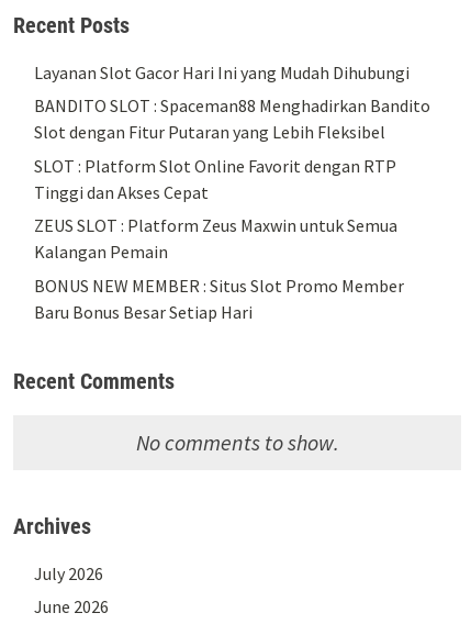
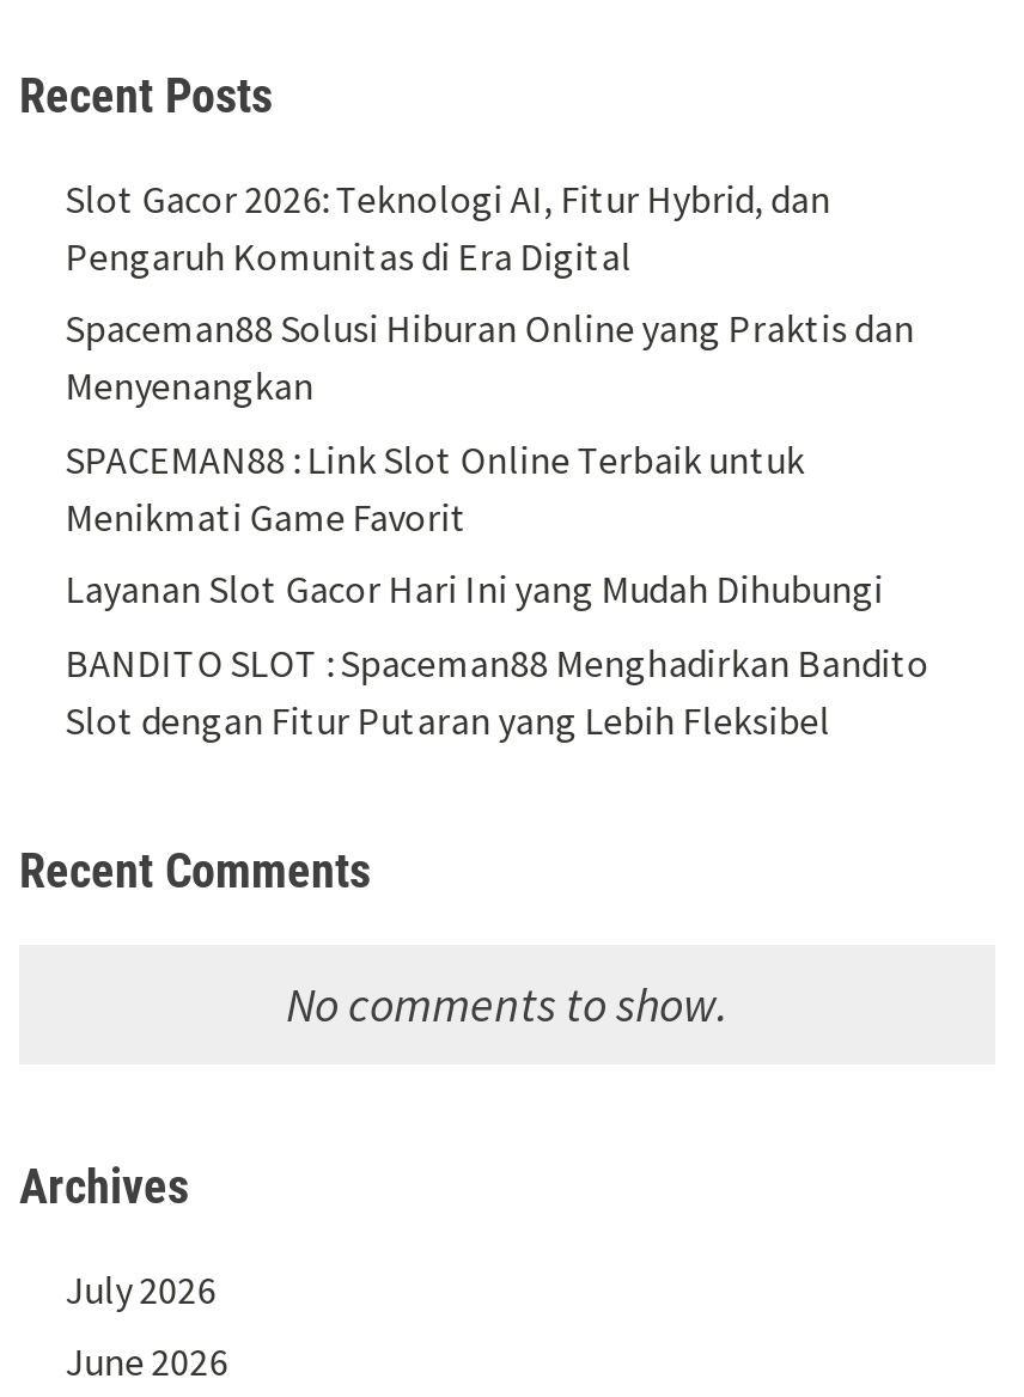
+ Slot Gacor 2026: Teknologi AI, Fitur Hybrid, dan
+ Pengaruh Komunitas di Era Digital
+ Spaceman88 Solusi Hiburan Online yang Praktis dan
+ Menyenangkan
+ SPACEMAN88 : Link Slot Online Terbaik untuk
+ Menikmati Game Favorit

moved down: Layanan Slot Gacor Hari Ini yang Mudah Dihubungi | BANDITO SLOT : Spaceman88 Menghadirkan Bandito | Slot dengan Fitur Putaran yang Lebih Fleksibel

- SLOT : Platform Slot Online Favorit dengan RTP
- Tinggi dan Akses Cepat
- ZEUS SLOT : Platform Zeus Maxwin untuk Semua
- Kalangan Pemain
- BONUS NEW MEMBER : Situs Slot Promo Member
- Baru Bonus Besar Setiap Hari
